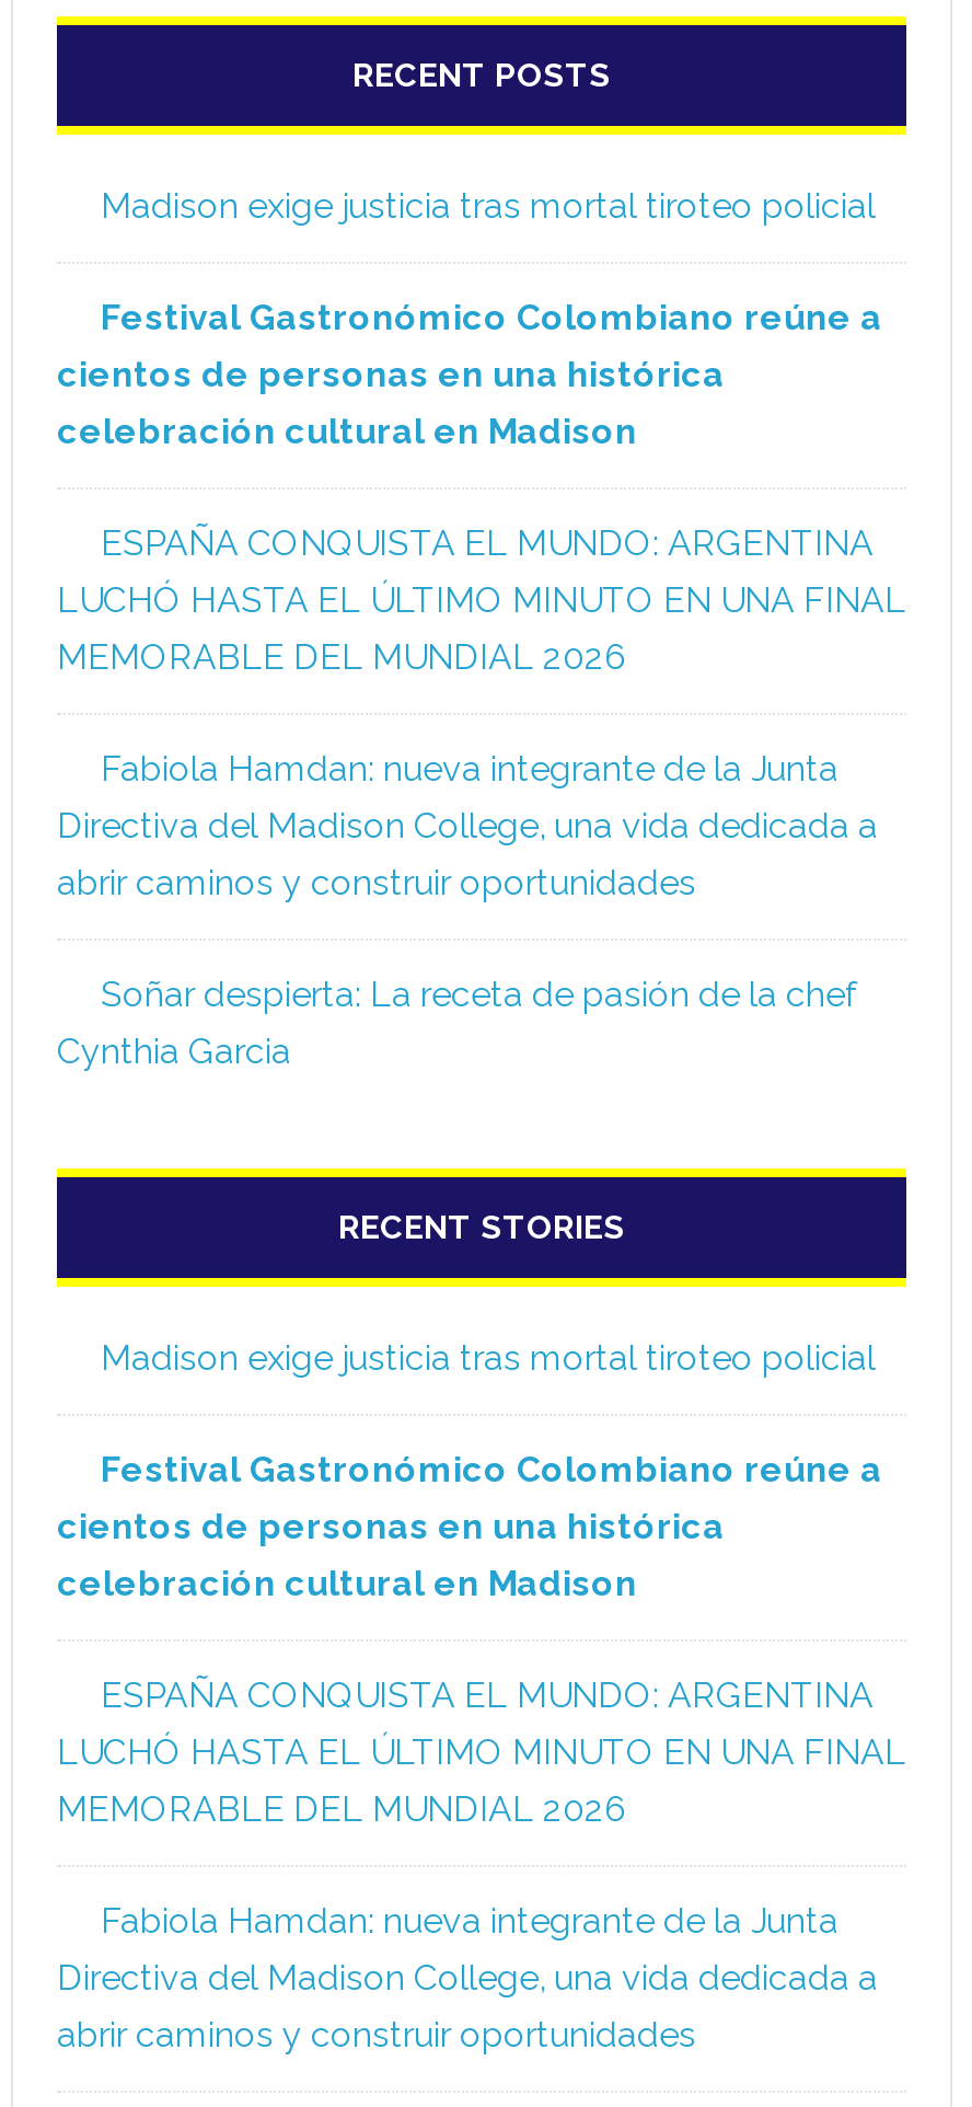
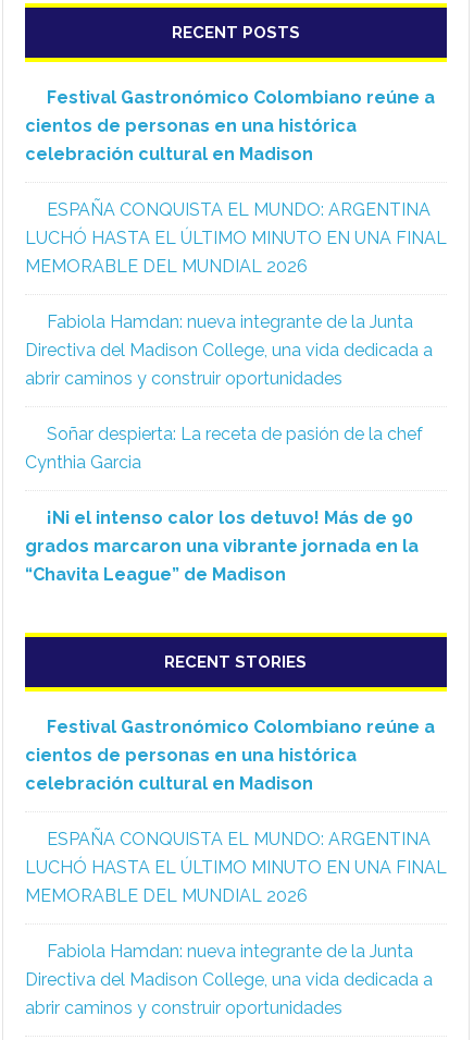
- Madison exige justicia tras mortal tiroteo policial

moved up: Festival Gastronómico Colombiano reúne a | cientos de personas en una histórica | celebración cultural en Madison | ... | Soñar despierta: La receta de pasión de la chef | Cynthia Garcia

+ ¡Ni el intenso calor los detuvo! Más de 90
+ grados marcaron una vibrante jornada en la
+ “Chavita League” de Madison

moved down: RECENT STORIES

- Madison exige justicia tras mortal tiroteo policial
